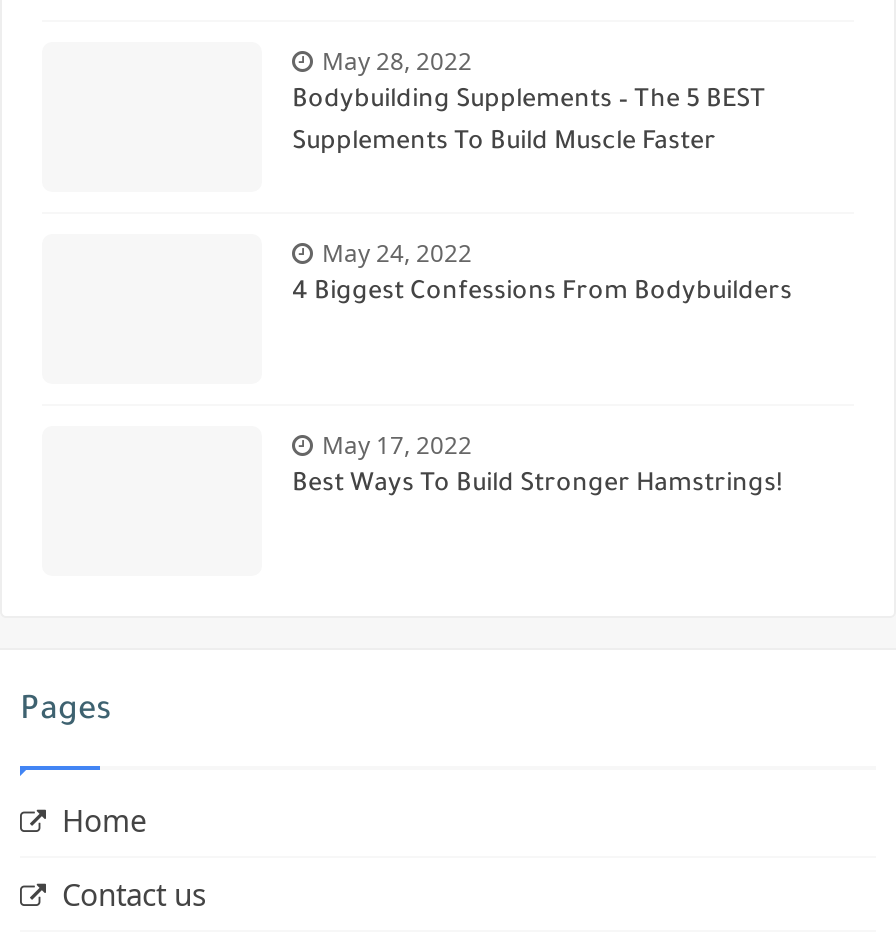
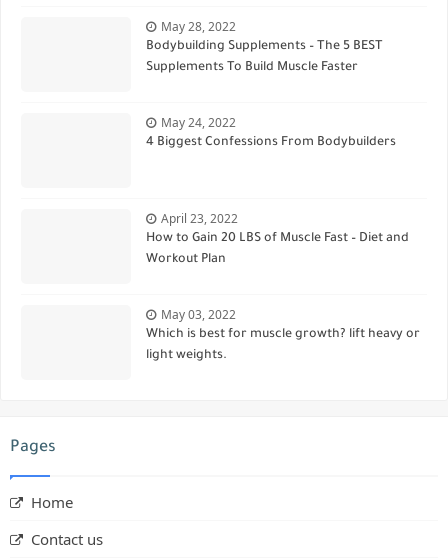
- May 17, 2022
- Best Ways To Build Stronger Hamstrings!
+ April 23, 2022
+ How to Gain 20 LBS of Muscle Fast – Diet and
+ Workout Plan
+ May 03, 2022
+ Which is best for muscle growth? lift heavy or
+ light weights.
